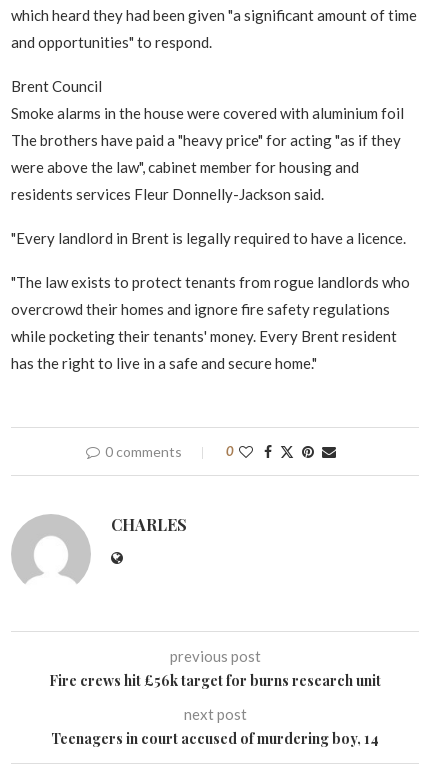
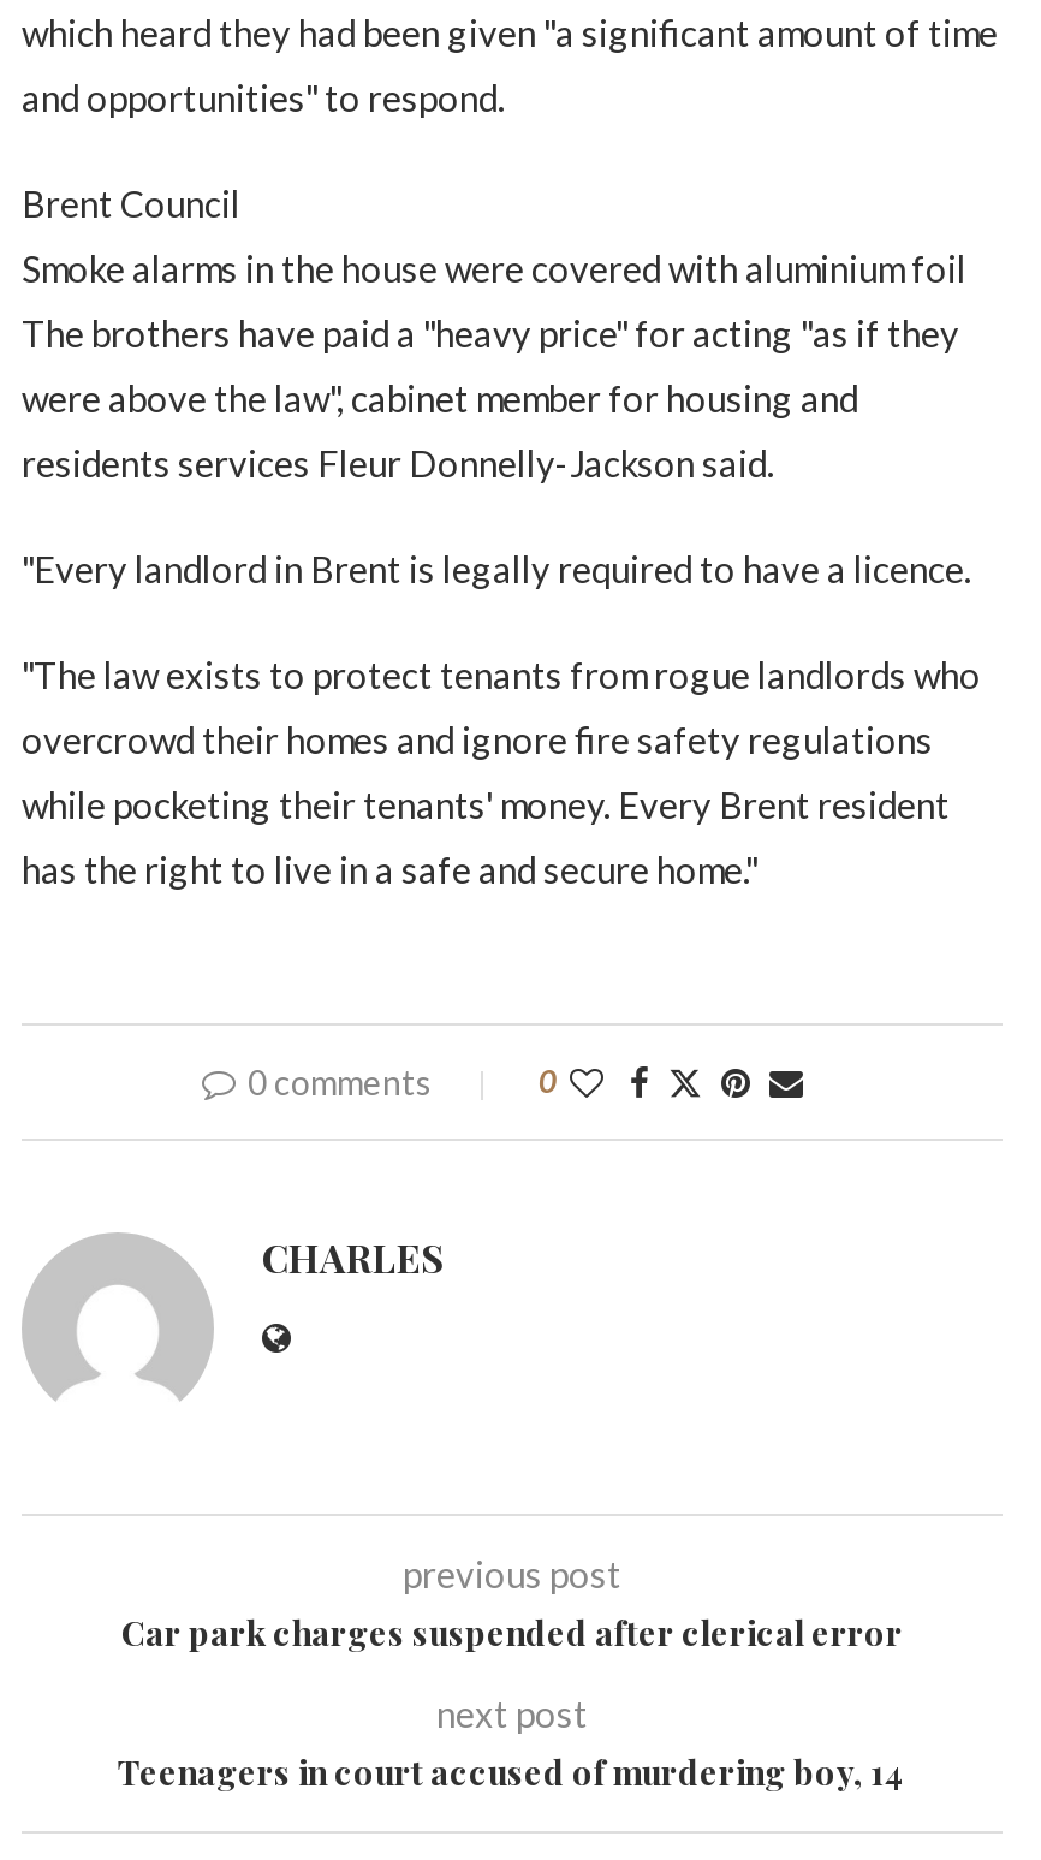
- Fire crews hit £56k target for burns research unit
+ Car park charges suspended after clerical error
